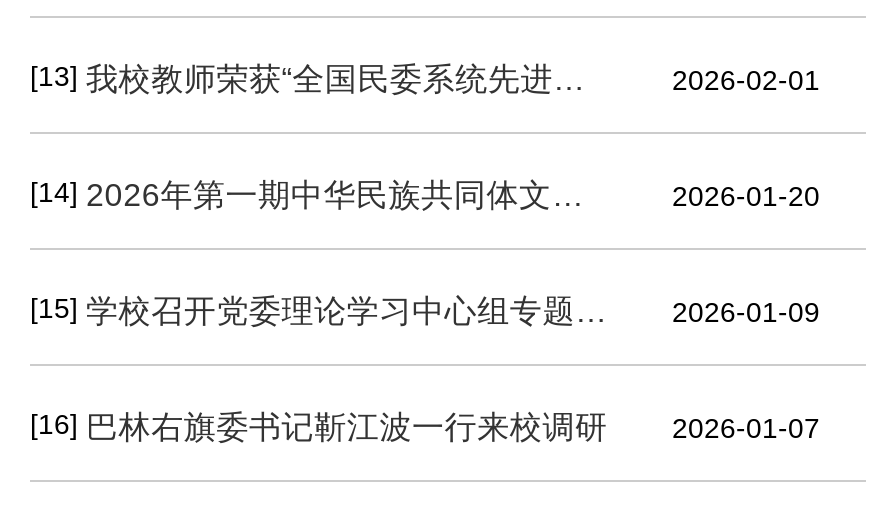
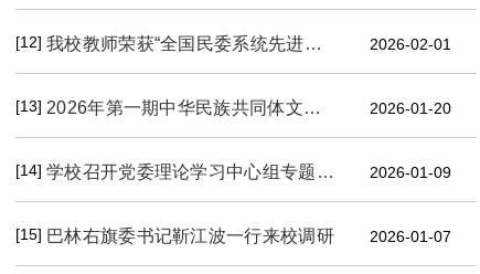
- [13]
+ [12]

- [14]
+ [13]

- [15]
+ [14]

- [16]巴林右旗委书记靳江波一行来校调研
+ [15]巴林右旗委书记靳江波一行来校调研
